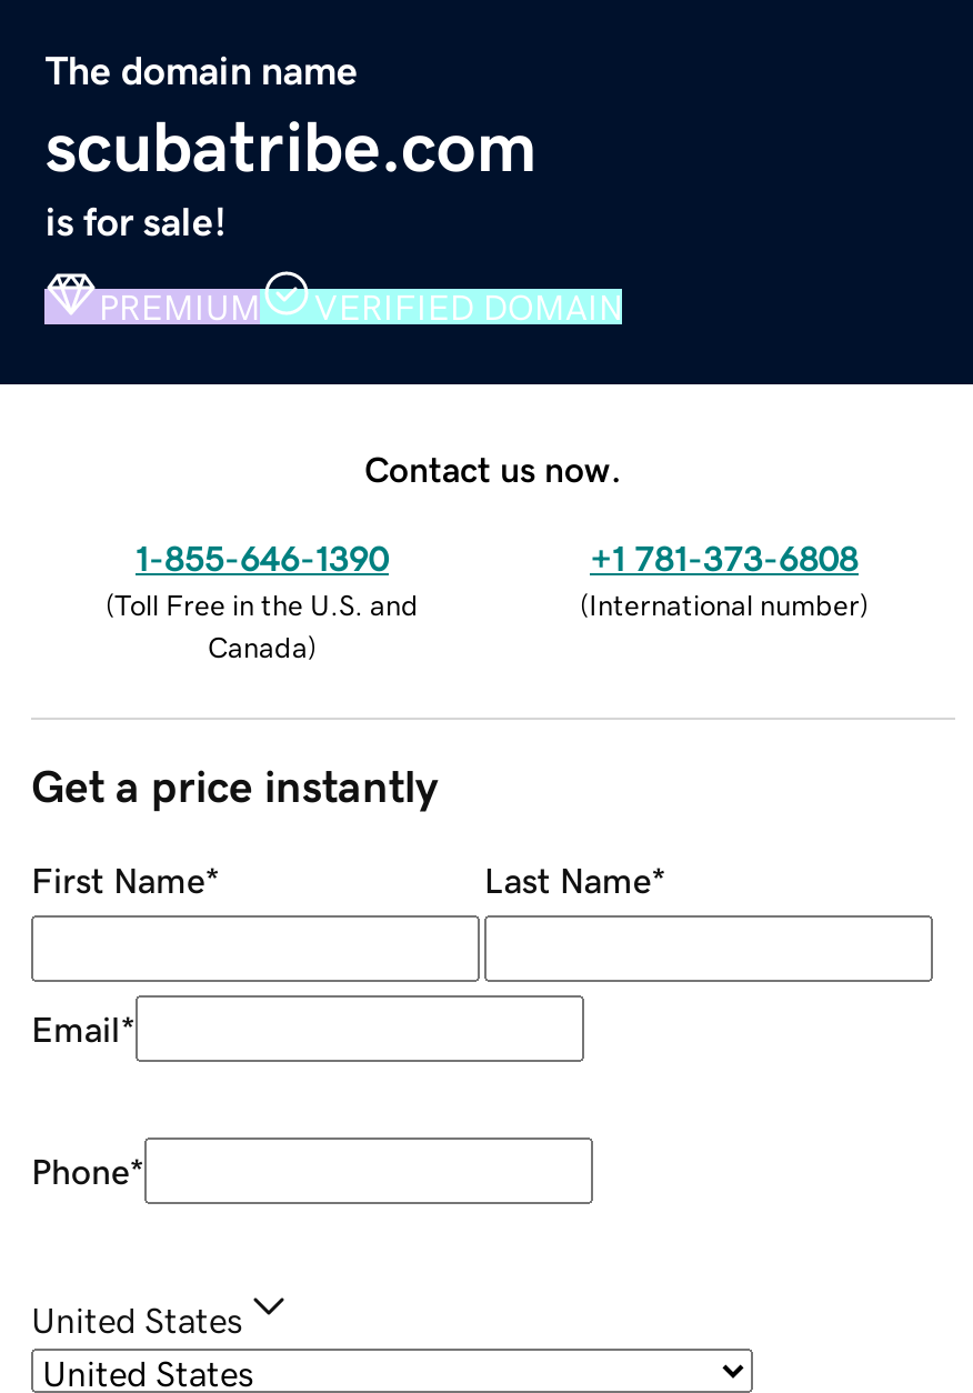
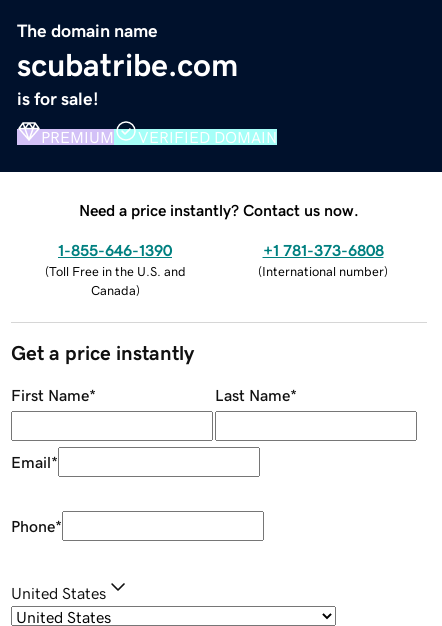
- Contact us now.
+ Need a price instantly? Contact us now.
